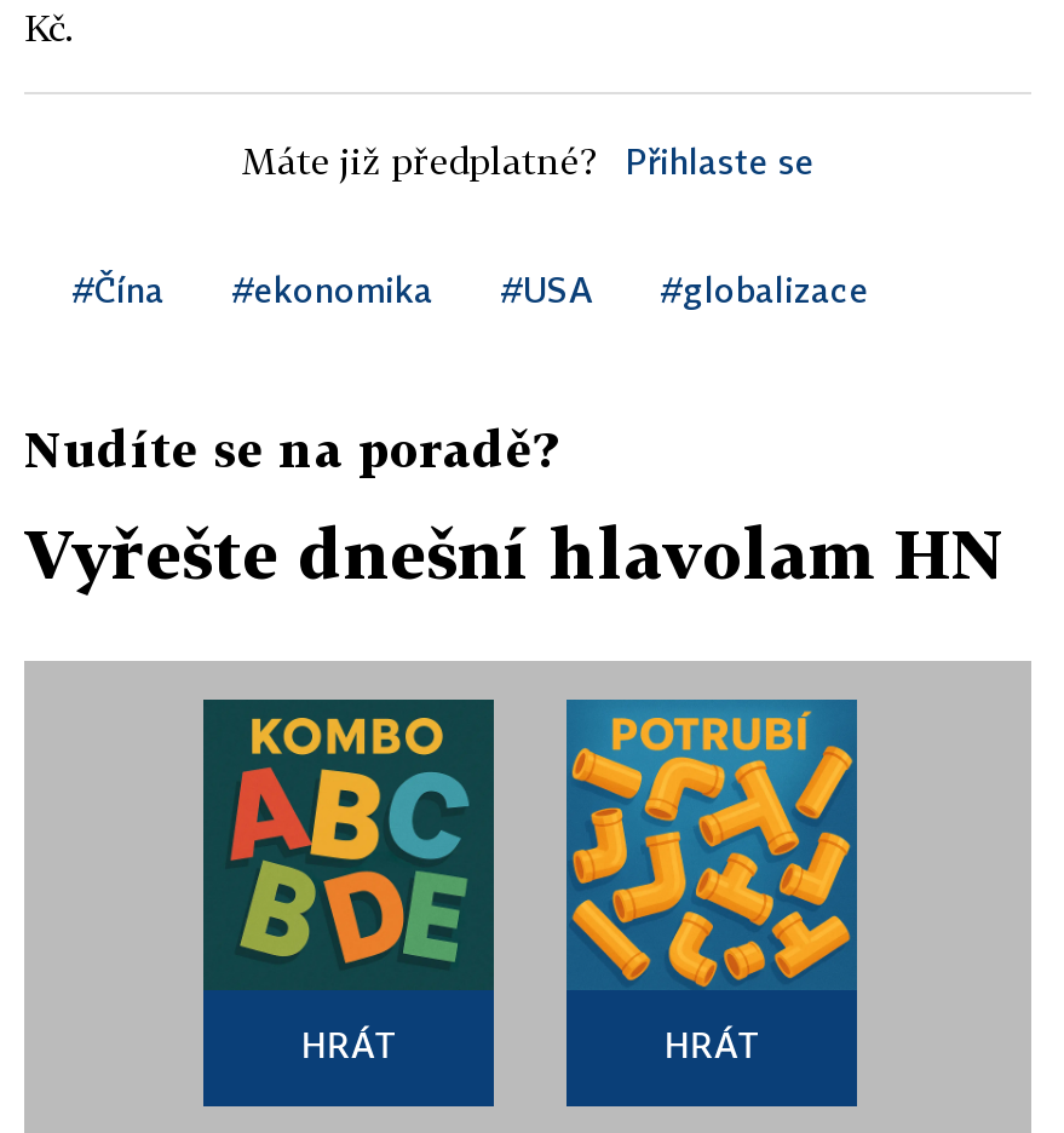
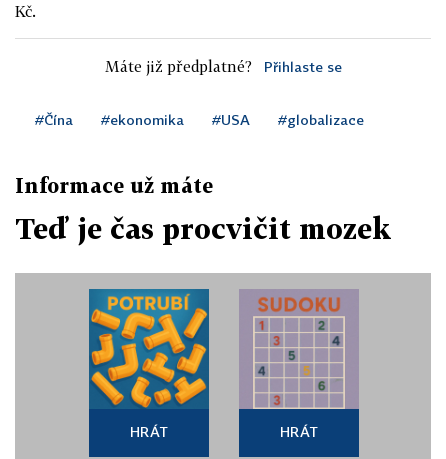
- Nudíte se na poradě?
+ Informace už máte

- Vyřešte dnešní hlavolam HN
+ Teď je čas procvičit mozek

- [image]
+ [image]

- [image]
+ [image]
